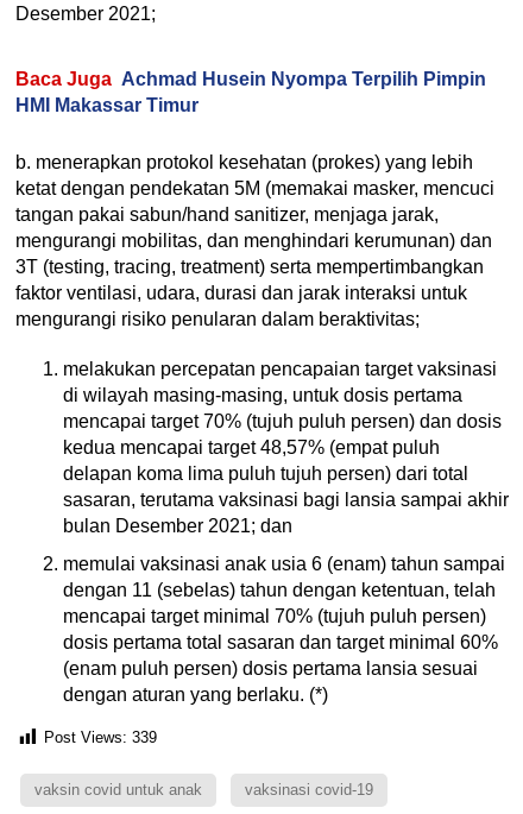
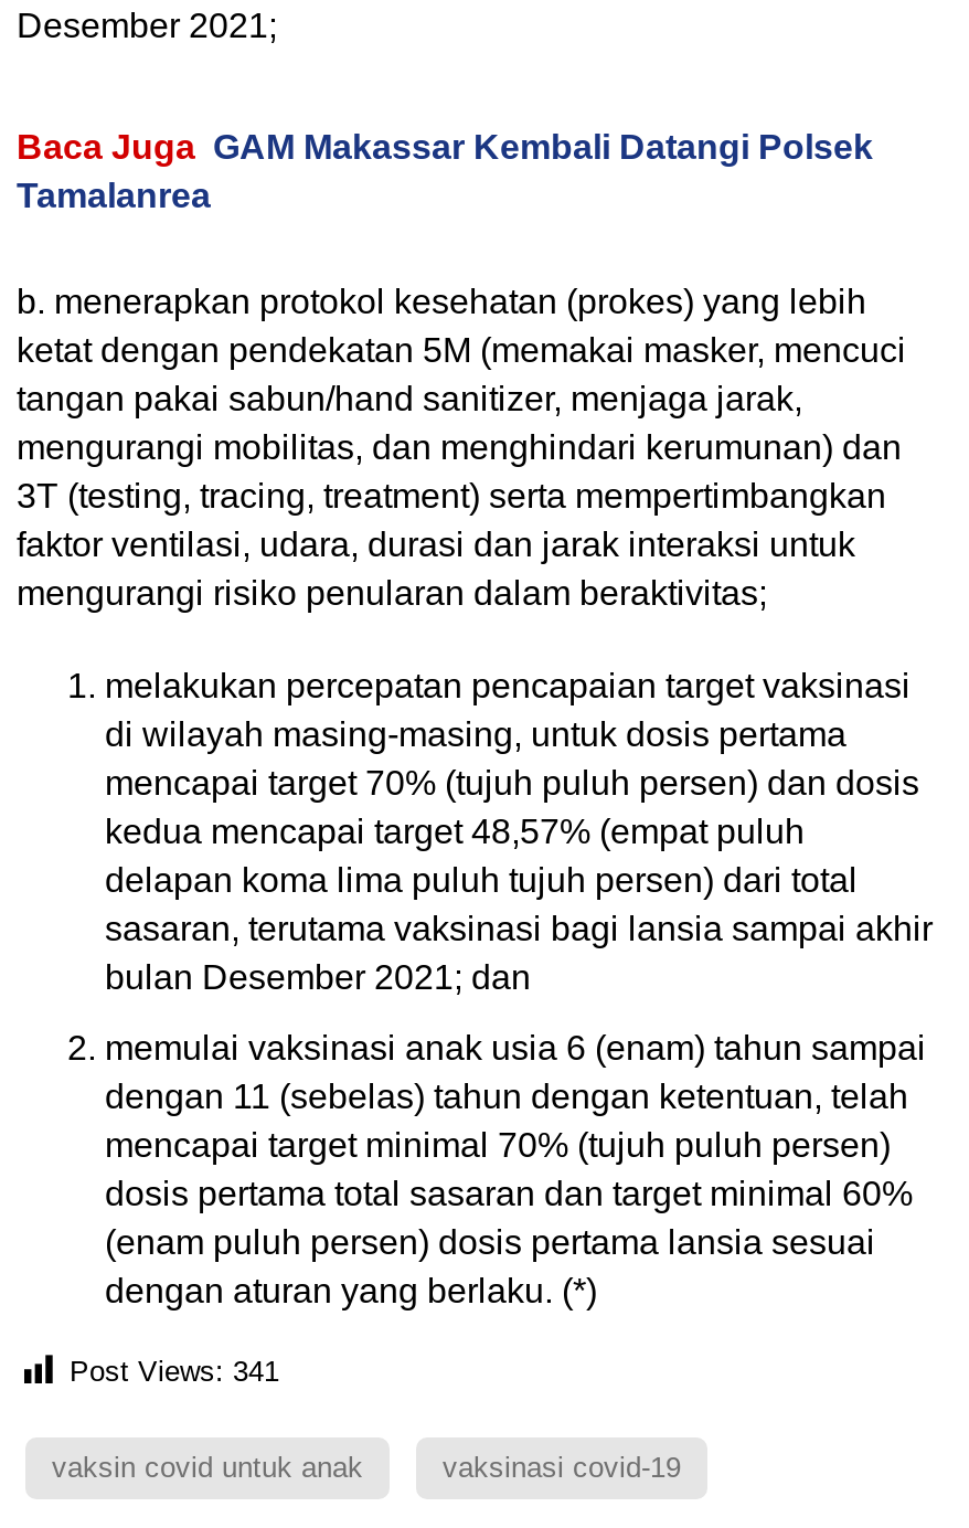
- Baca Juga Achmad Husein Nyompa Terpilih Pimpin
- HMI Makassar Timur
+ Baca Juga GAM Makassar Kembali Datangi Polsek
+ Tamalanrea

- Post Views: 339
+ Post Views: 341
